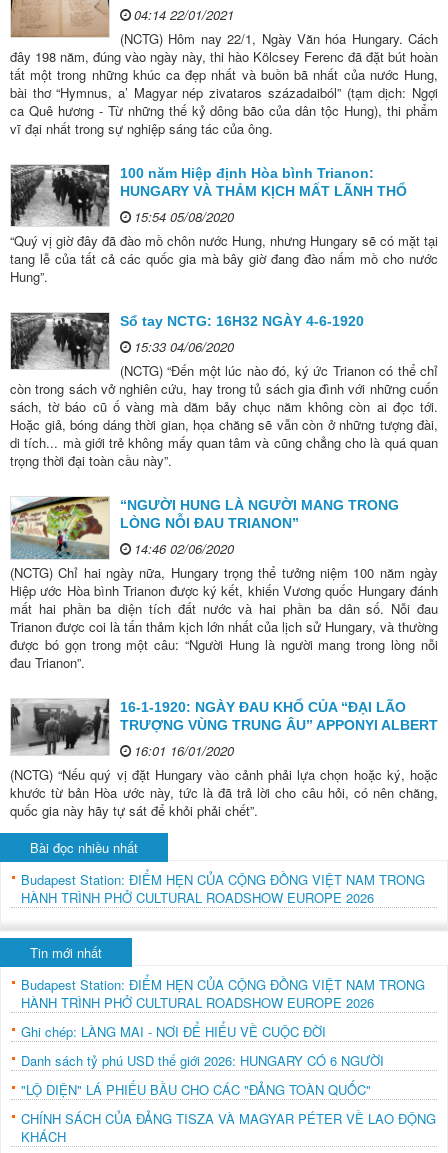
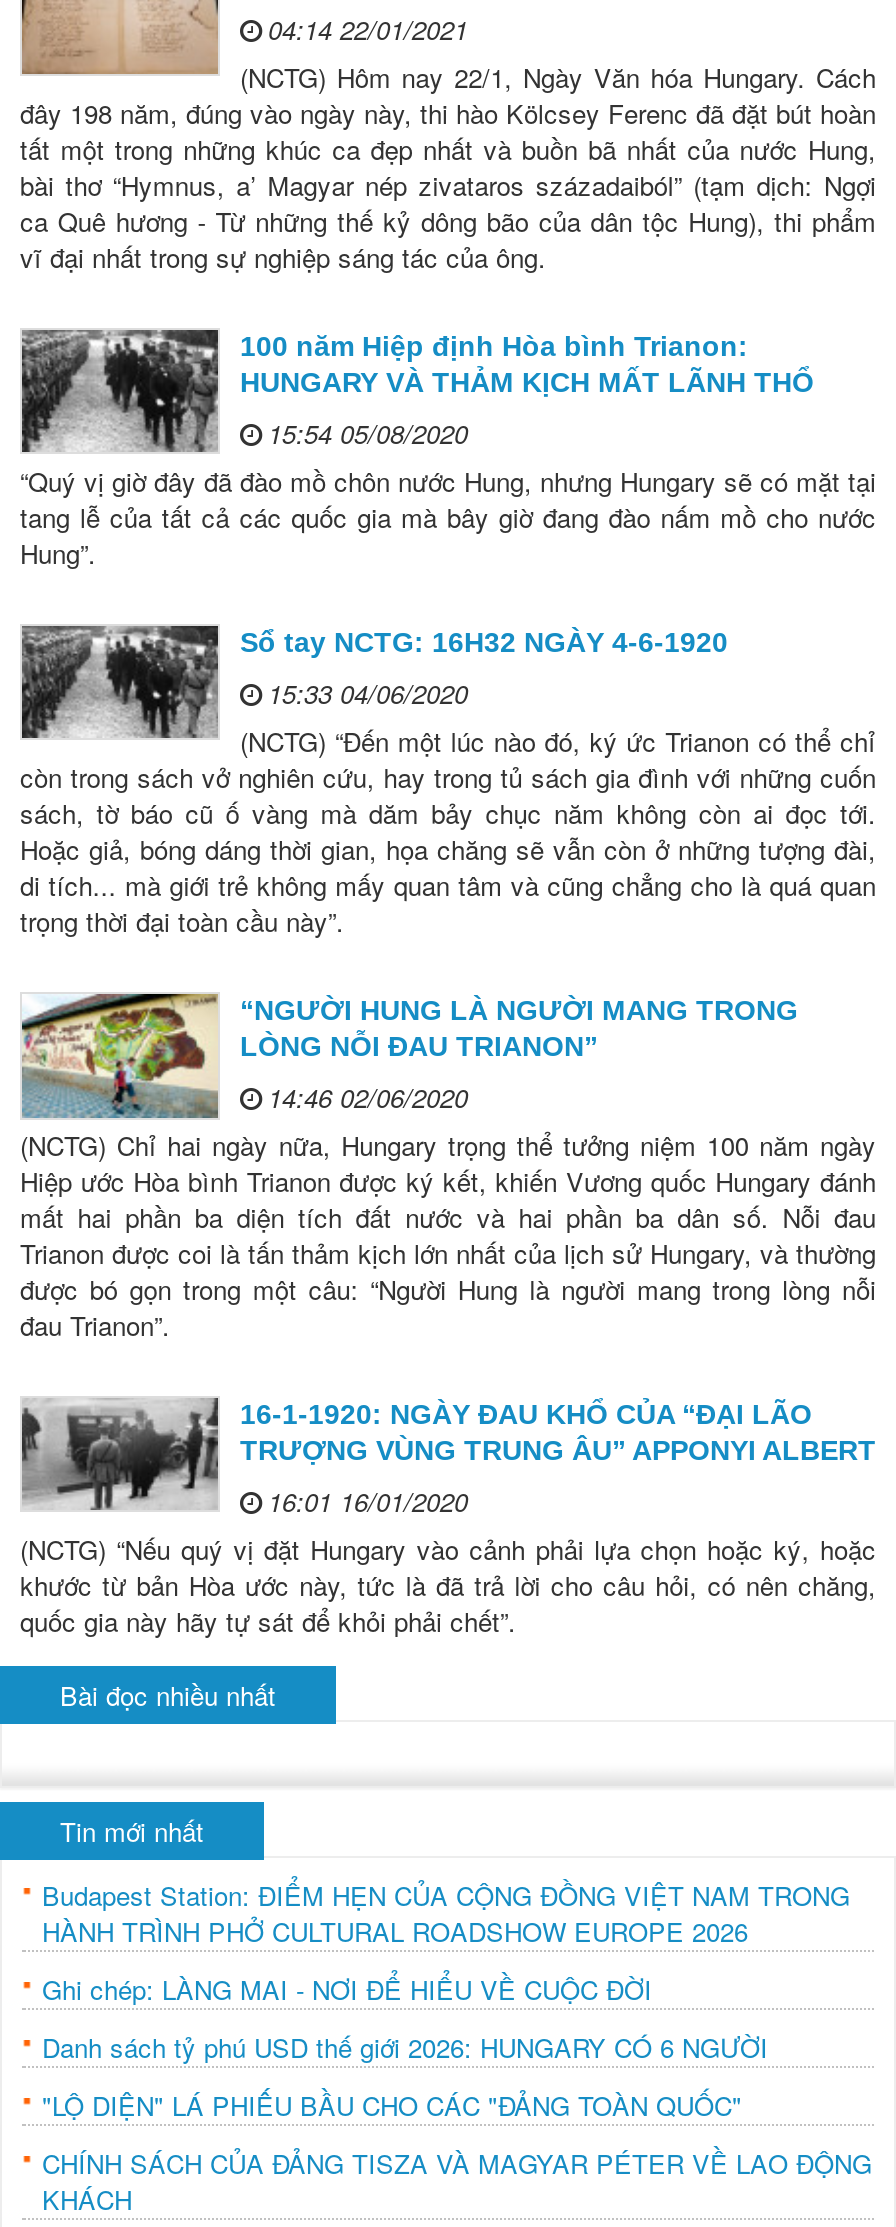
- Budapest Station: ĐIỂM HẸN CỦA CỘNG ĐỒNG VIỆT NAM TRONG
- HÀNH TRÌNH PHỞ CULTURAL ROADSHOW EUROPE 2026
